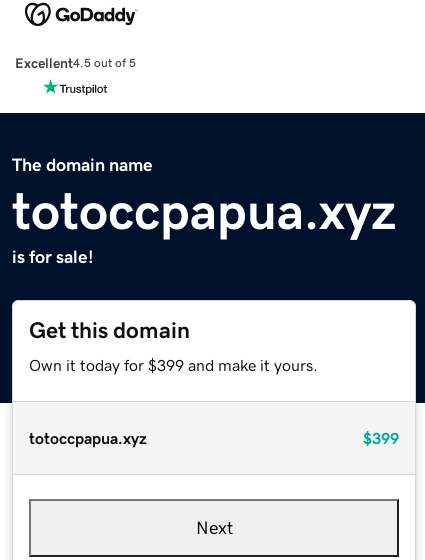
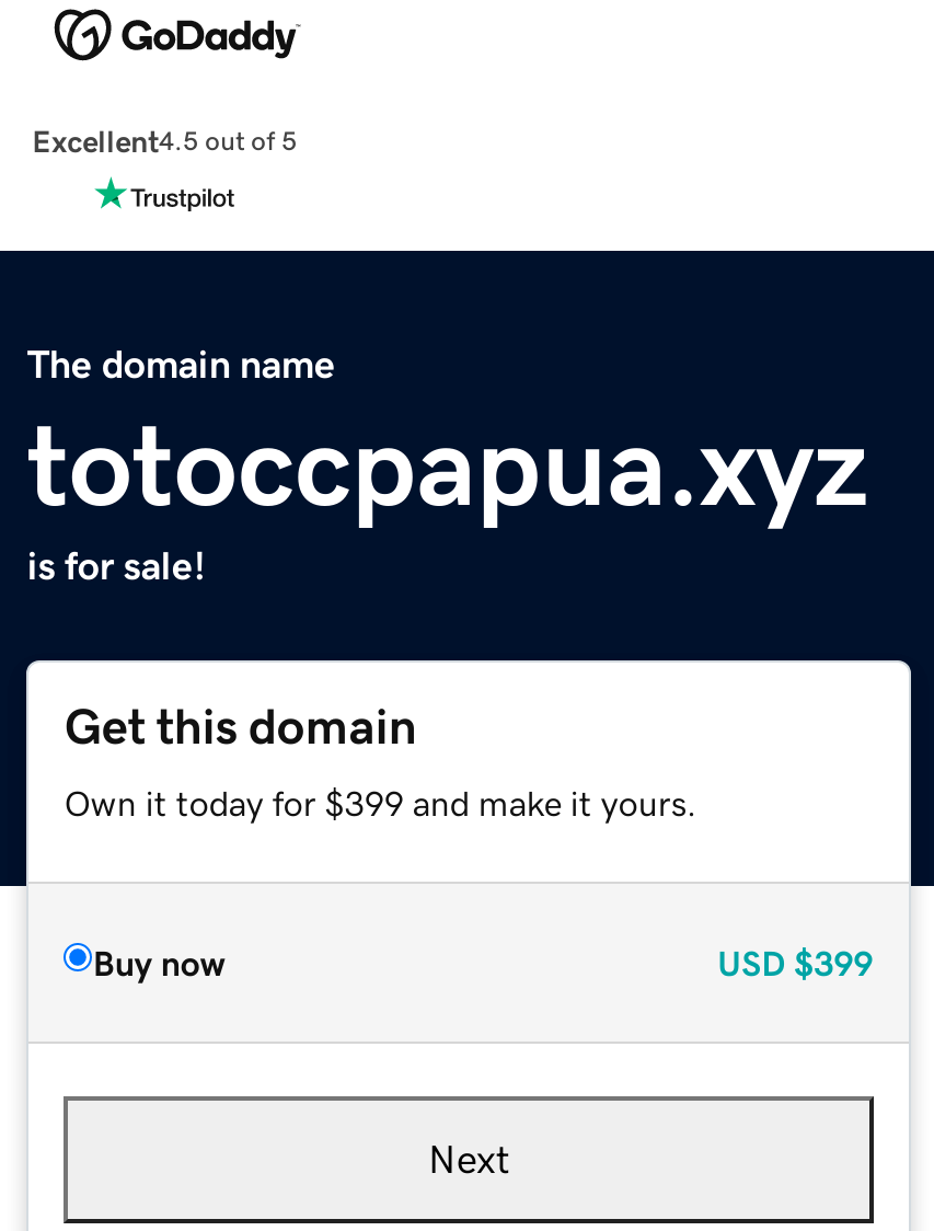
- totoccpapua.xyz
- $399
+ Buy now
+ USD $399
